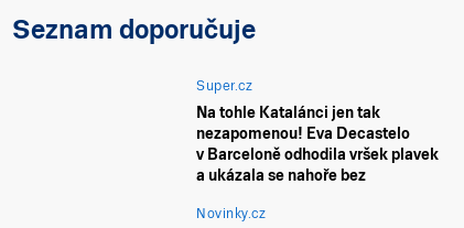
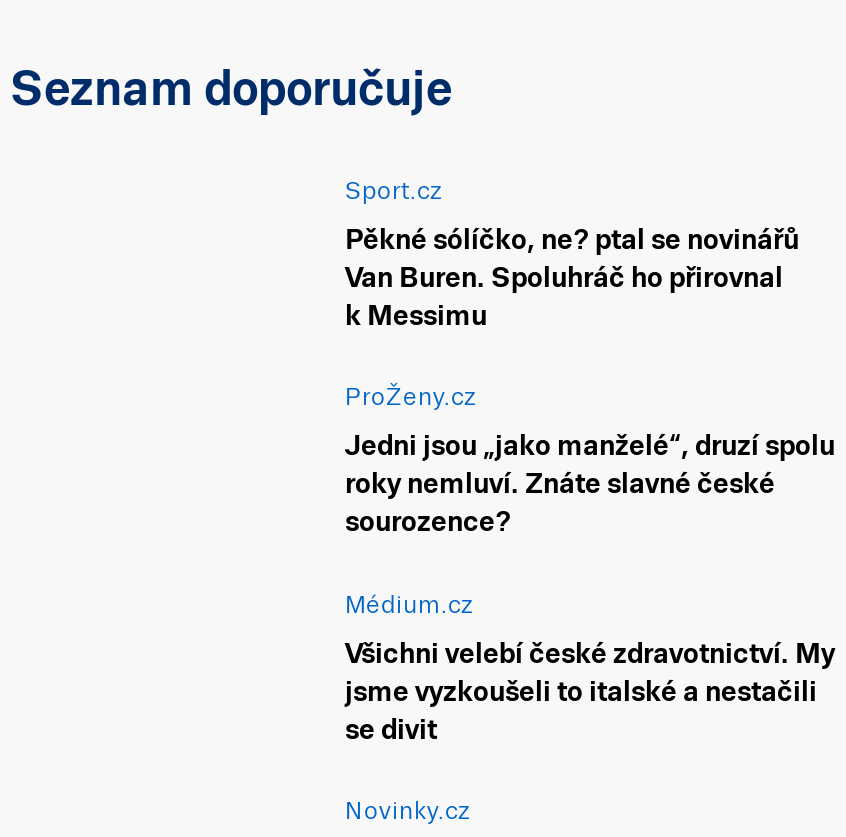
- Super.cz
- Na tohle Katalánci jen tak
- nezapomenou! Eva Decastelo
- v Barceloně odhodila vršek plavek
- a ukázala se nahoře bez
+ Sport.cz
+ Pěkné sólíčko, ne? ptal se novinářů
+ Van Buren. Spoluhráč ho přirovnal
+ k Messimu
+ ProŽeny.cz
+ Jedni jsou „jako manželé“, druzí spolu
+ roky nemluví. Znáte slavné české
+ sourozence?
+ Médium.cz
+ Všichni velebí české zdravotnictví. My
+ jsme vyzkoušeli to italské a nestačili
+ se divit
